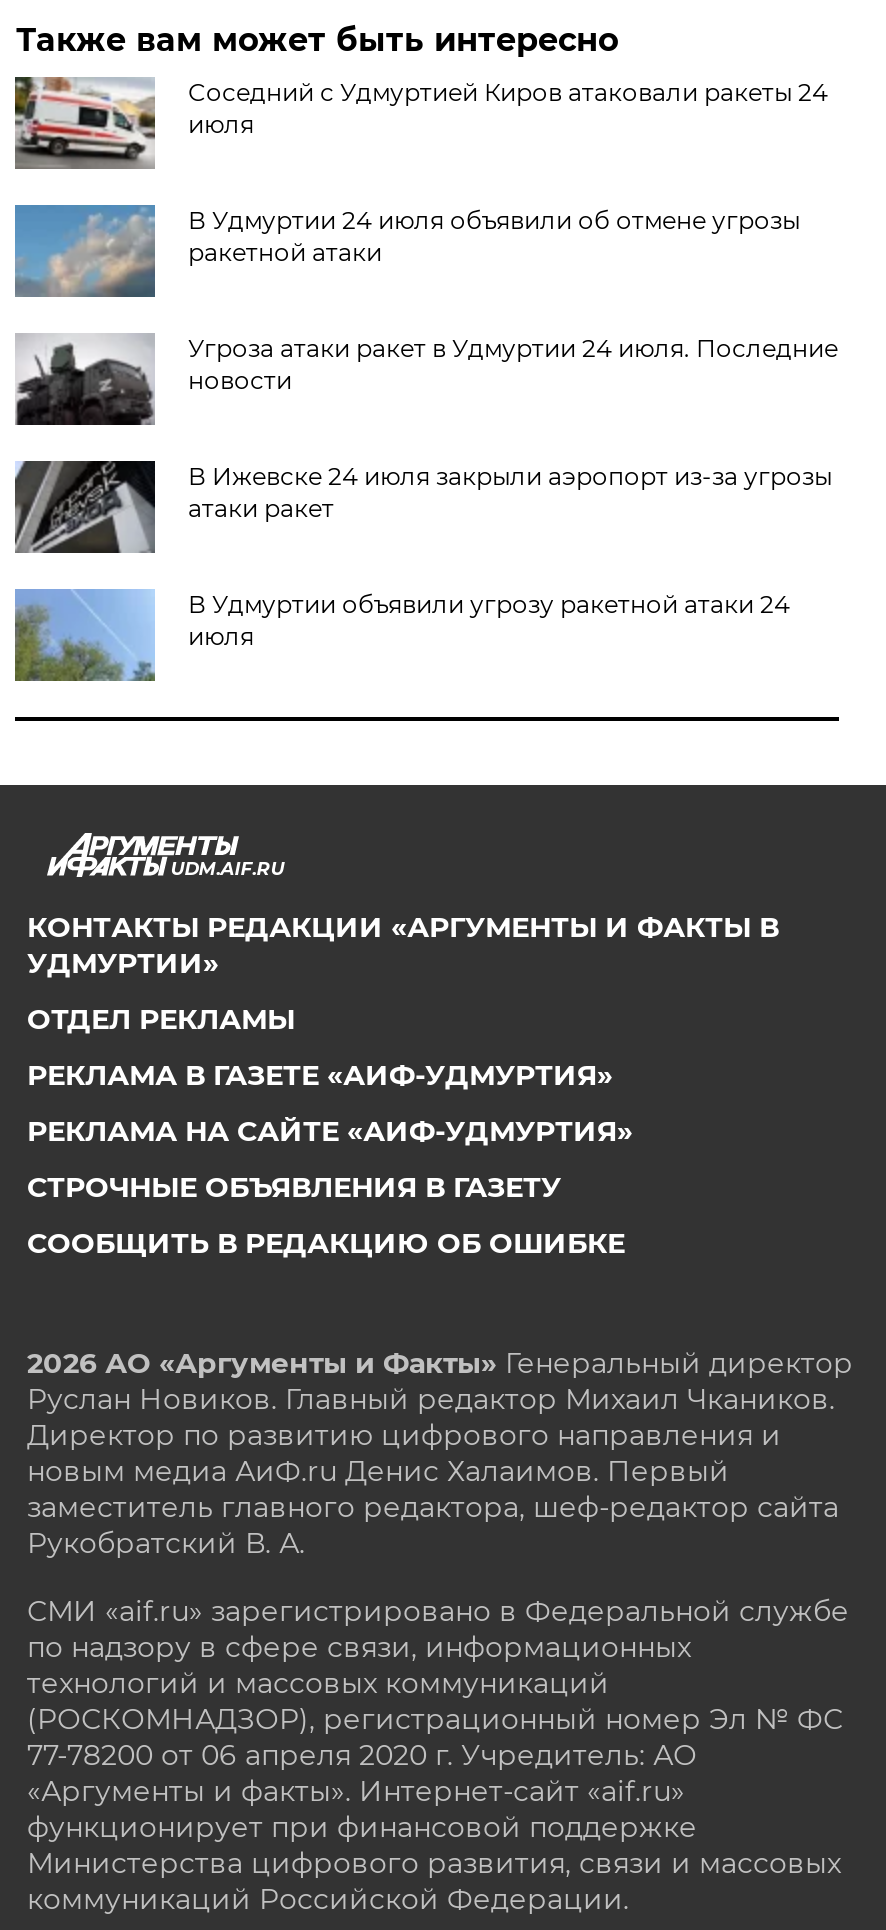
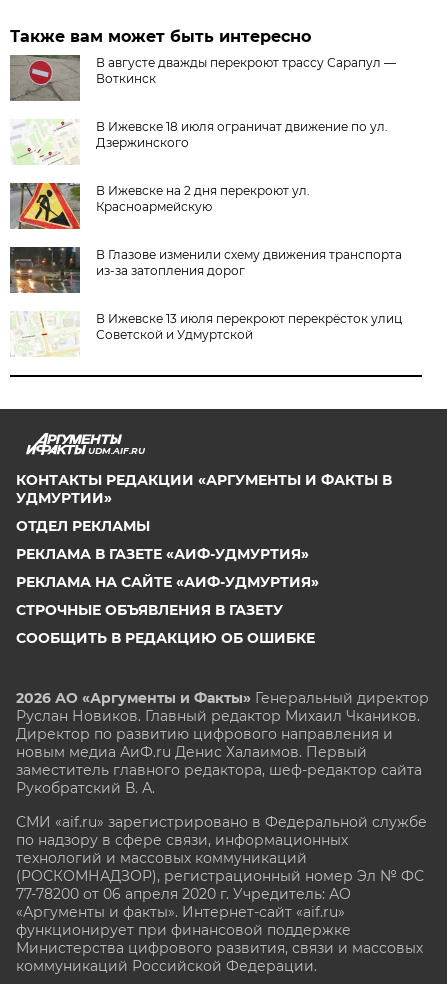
- [image]
- Соседний с Удмуртией Киров атаковали ракеты 24
- июля
+ [image]
+ В августе дважды перекроют трассу Сарапул —
+ Воткинск

- [image]
- В Удмуртии 24 июля объявили об отмене угрозы
- ракетной атаки
+ [image]
+ В Ижевске 18 июля ограничат движение по ул.
+ Дзержинского

- [image]
- Угроза атаки ракет в Удмуртии 24 июля. Последние
- новости
+ [image]
+ В Ижевске на 2 дня перекроют ул.
+ Красноармейскую

- [image]
- В Ижевске 24 июля закрыли аэропорт из-за угрозы
- атаки ракет
+ [image]
+ В Глазове изменили схему движения транспорта
+ из-за затопления дорог

- [image]
- В Удмуртии объявили угрозу ракетной атаки 24
- июля
+ [image]
+ В Ижевске 13 июля перекроют перекрёсток улиц
+ Советской и Удмуртской
